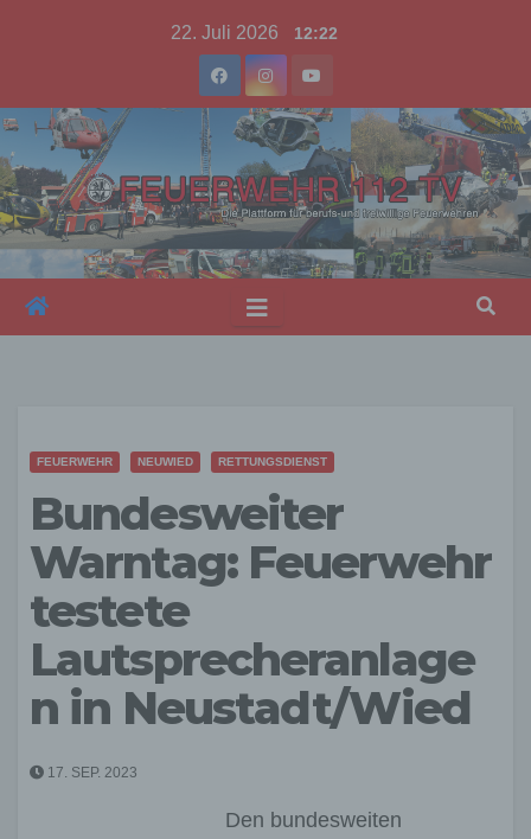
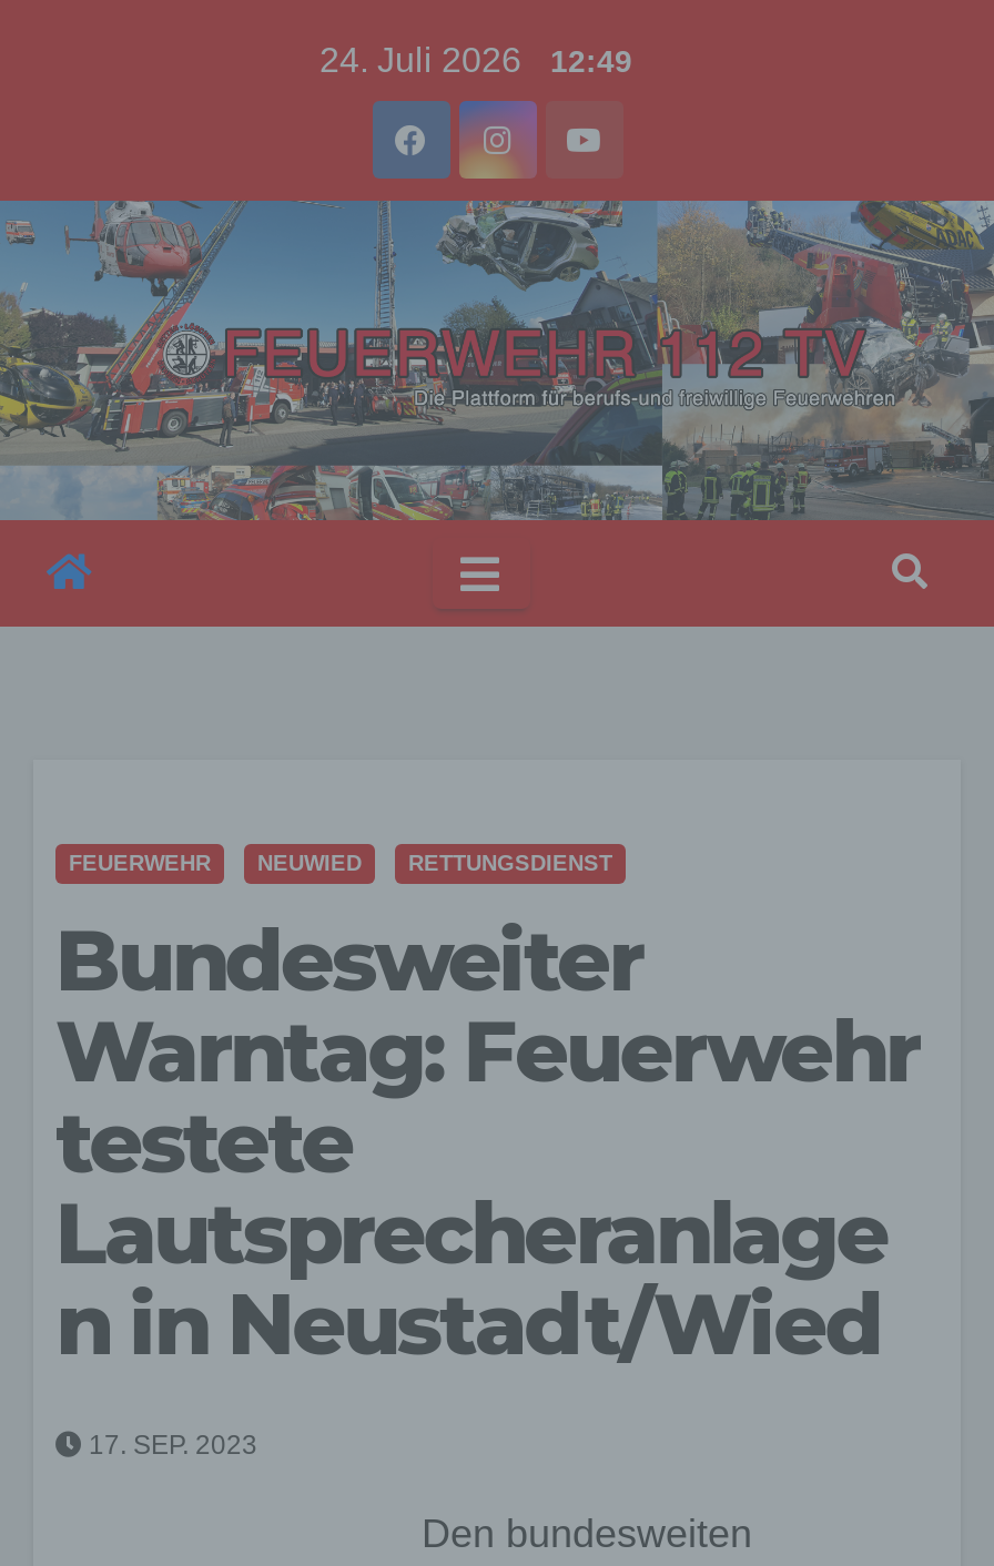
- 22. Juli 2026 12:22
+ 24. Juli 2026 12:49
